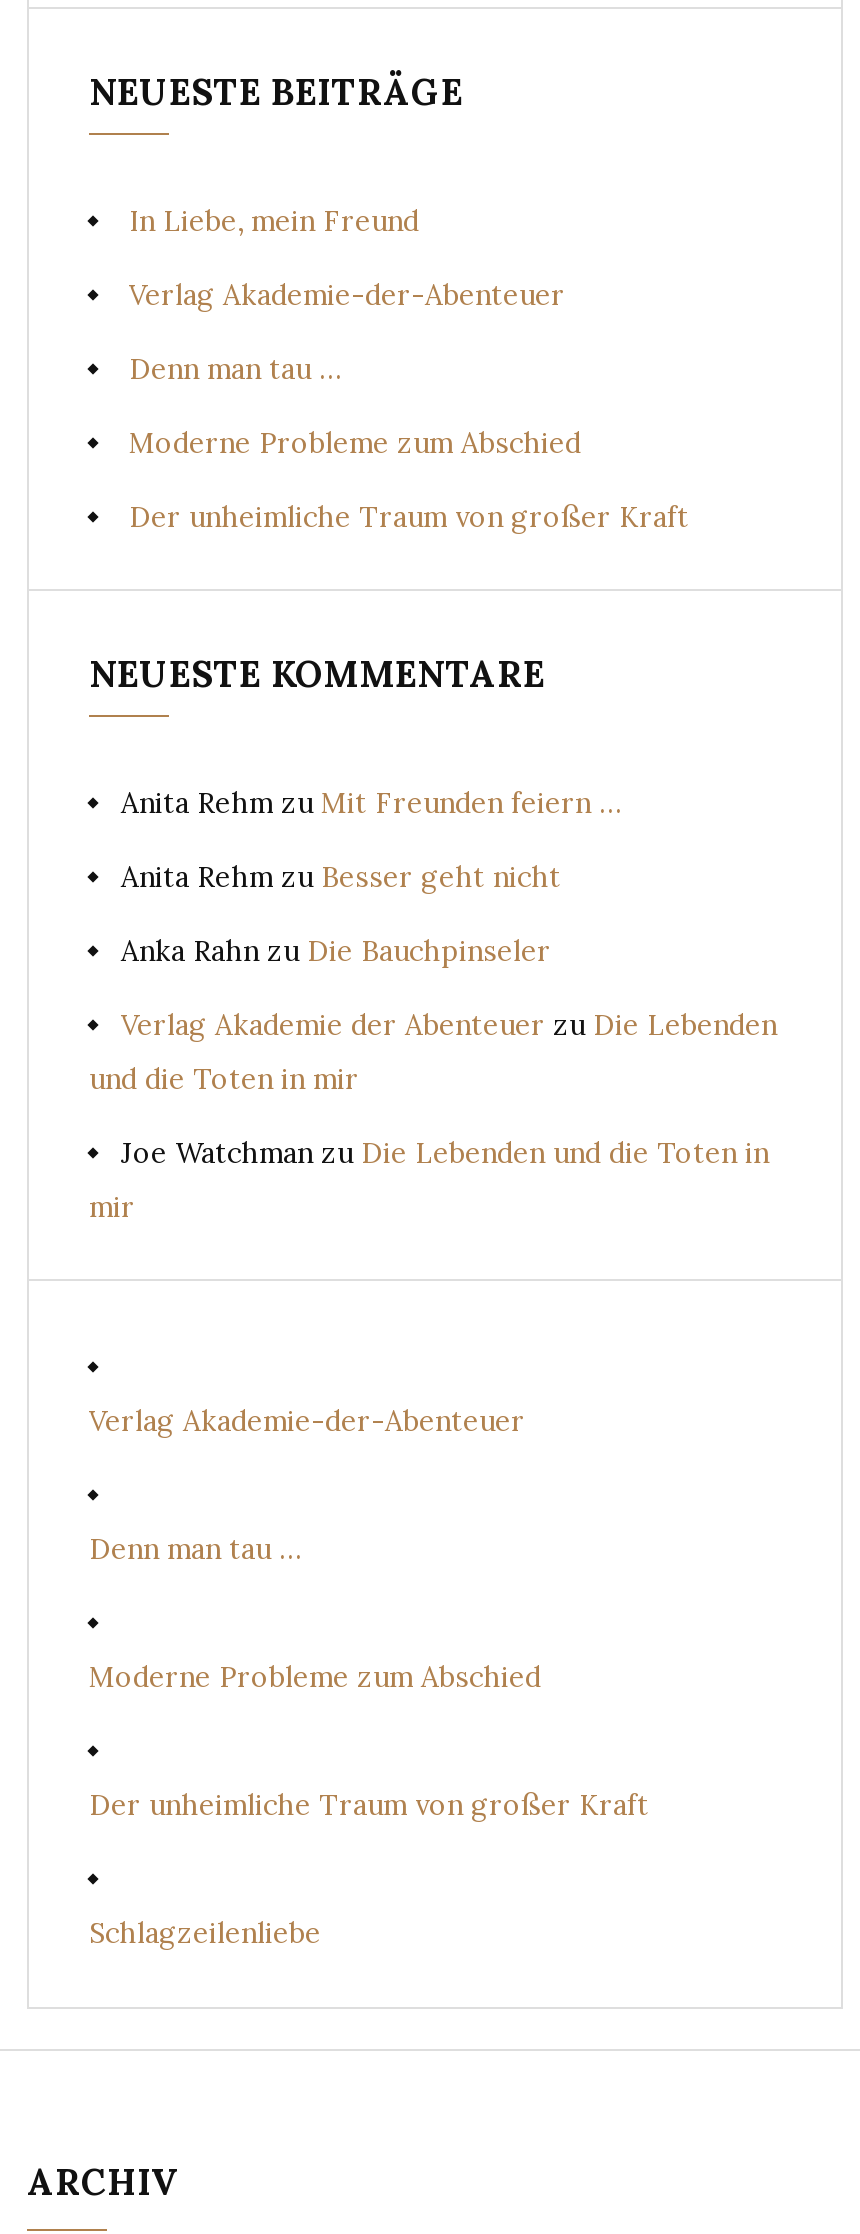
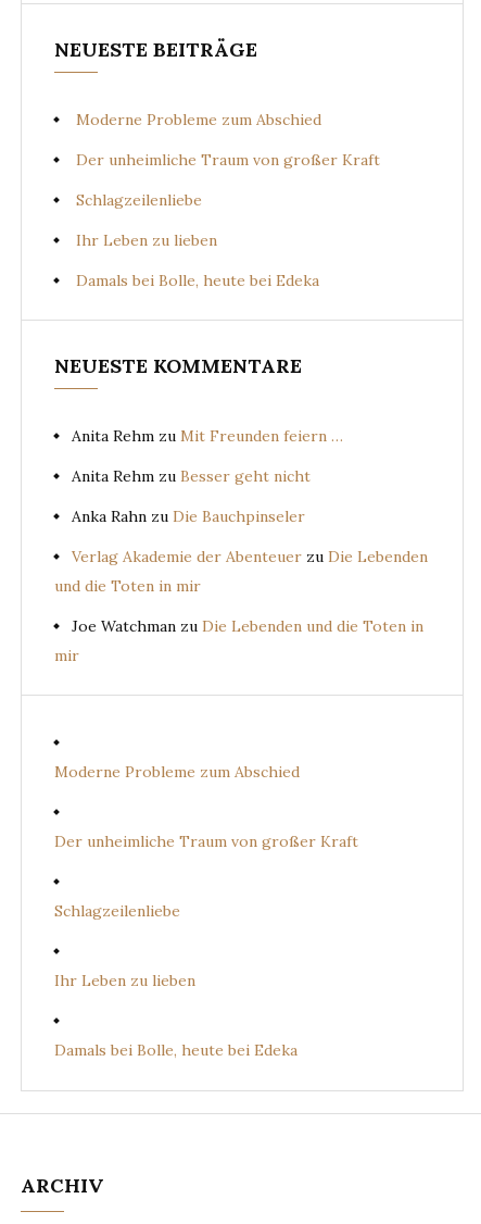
- In Liebe, mein Freund
- Verlag Akademie-der-Abenteuer
- Denn man tau …

moved up: Moderne Probleme zum Abschied | Der unheimliche Traum von großer Kraft

+ Schlagzeilenliebe
+ Ihr Leben zu lieben
+ Damals bei Bolle, heute bei Edeka

- Verlag Akademie-der-Abenteuer

- Denn man tau …

moved up: Moderne Probleme zum Abschied | Der unheimliche Traum von großer Kraft | Schlagzeilenliebe

+ Ihr Leben zu lieben

+ Damals bei Bolle, heute bei Edeka
